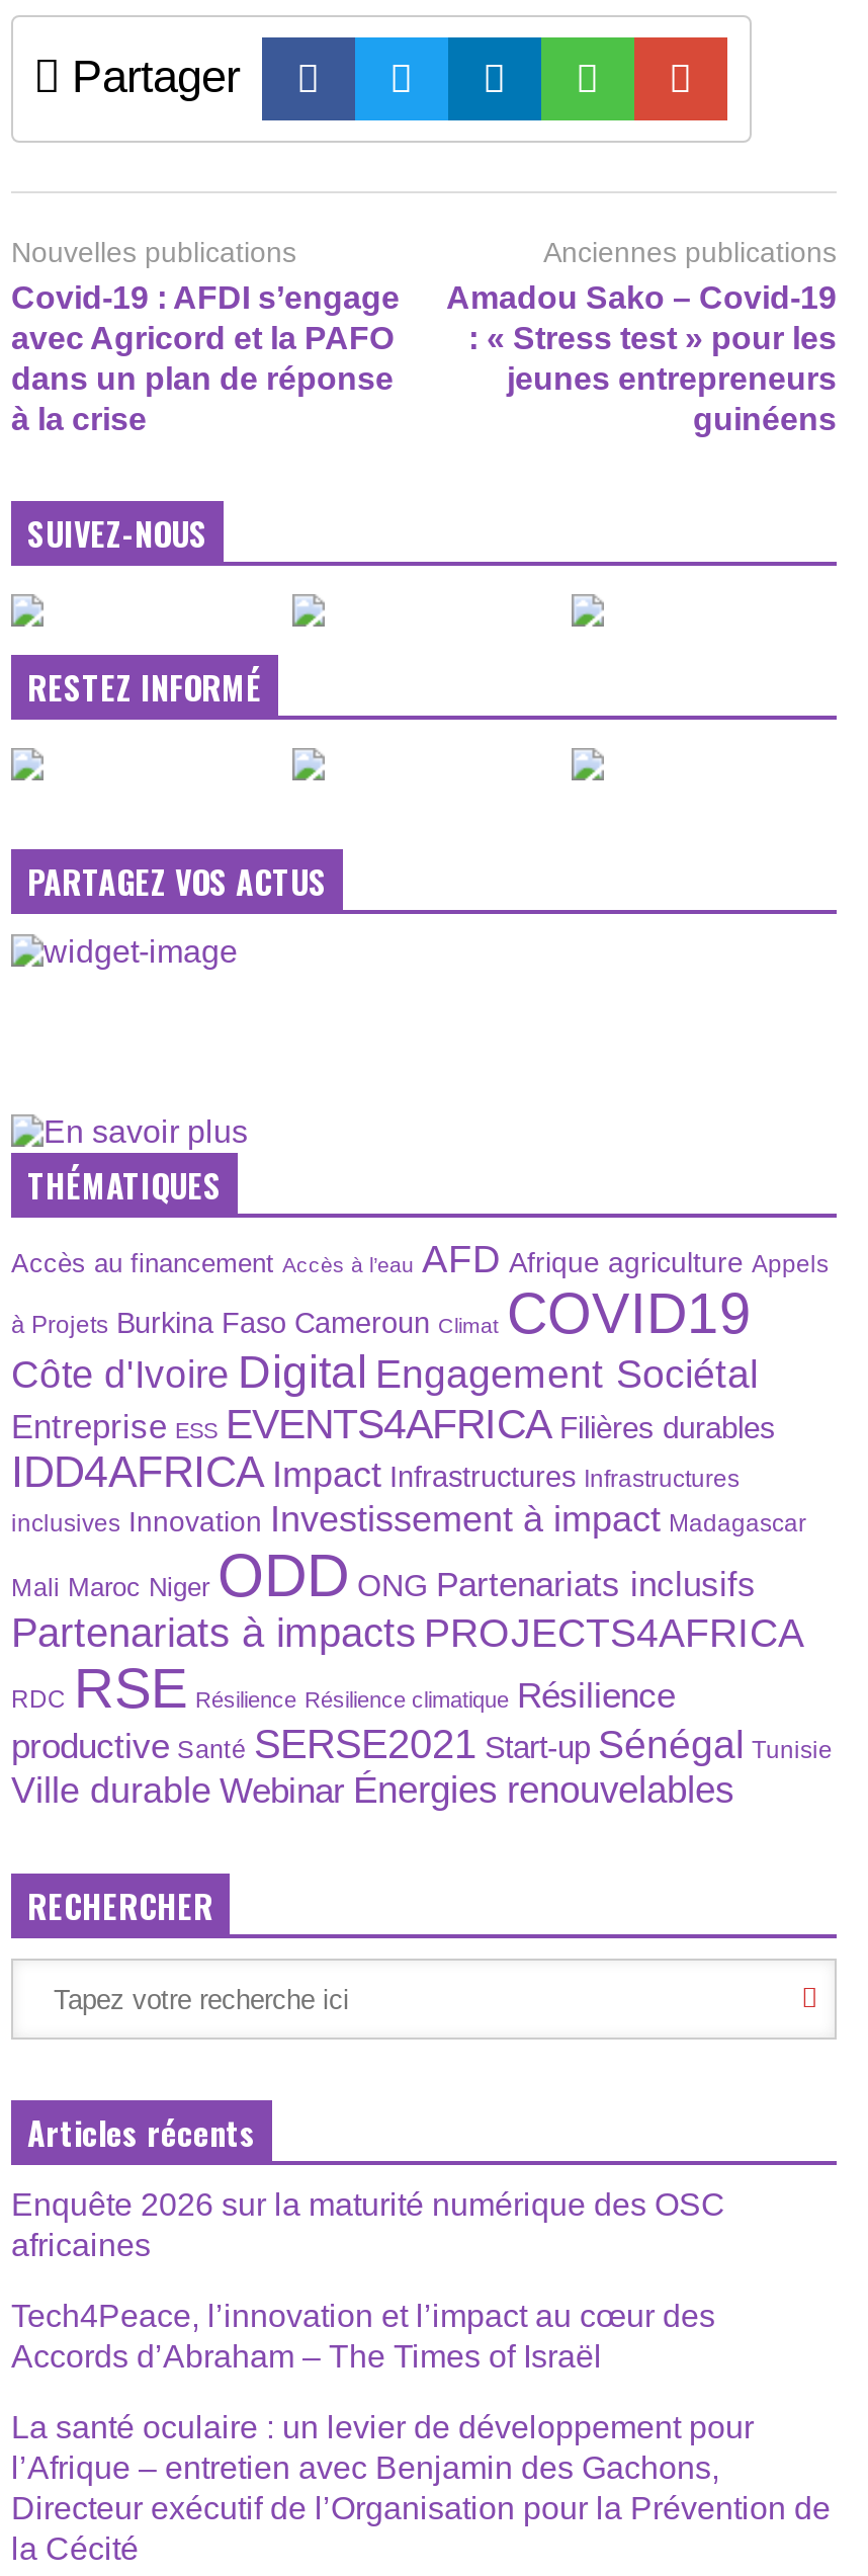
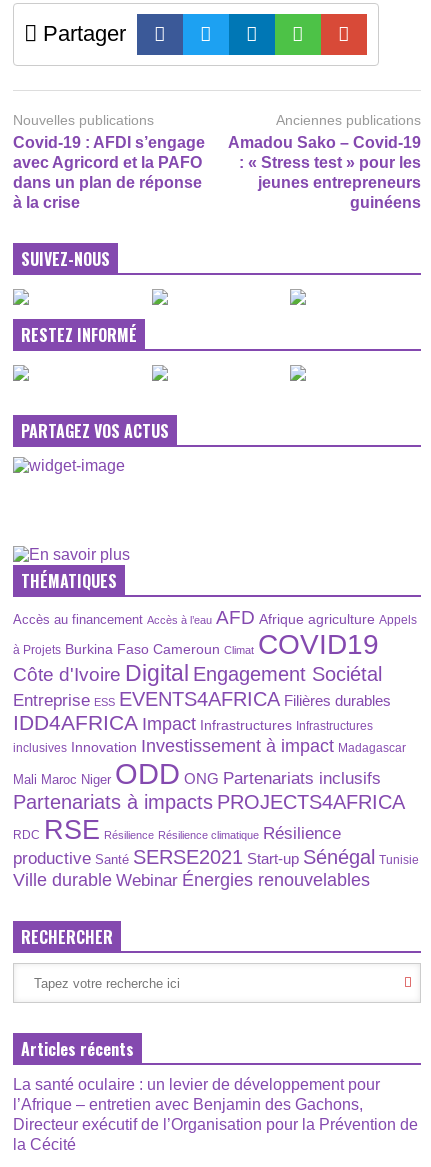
- Enquête 2026 sur la maturité numérique des OSC
- africaines
- Tech4Peace, l’innovation et l’impact au cœur des
- Accords d’Abraham – The Times of Israël
